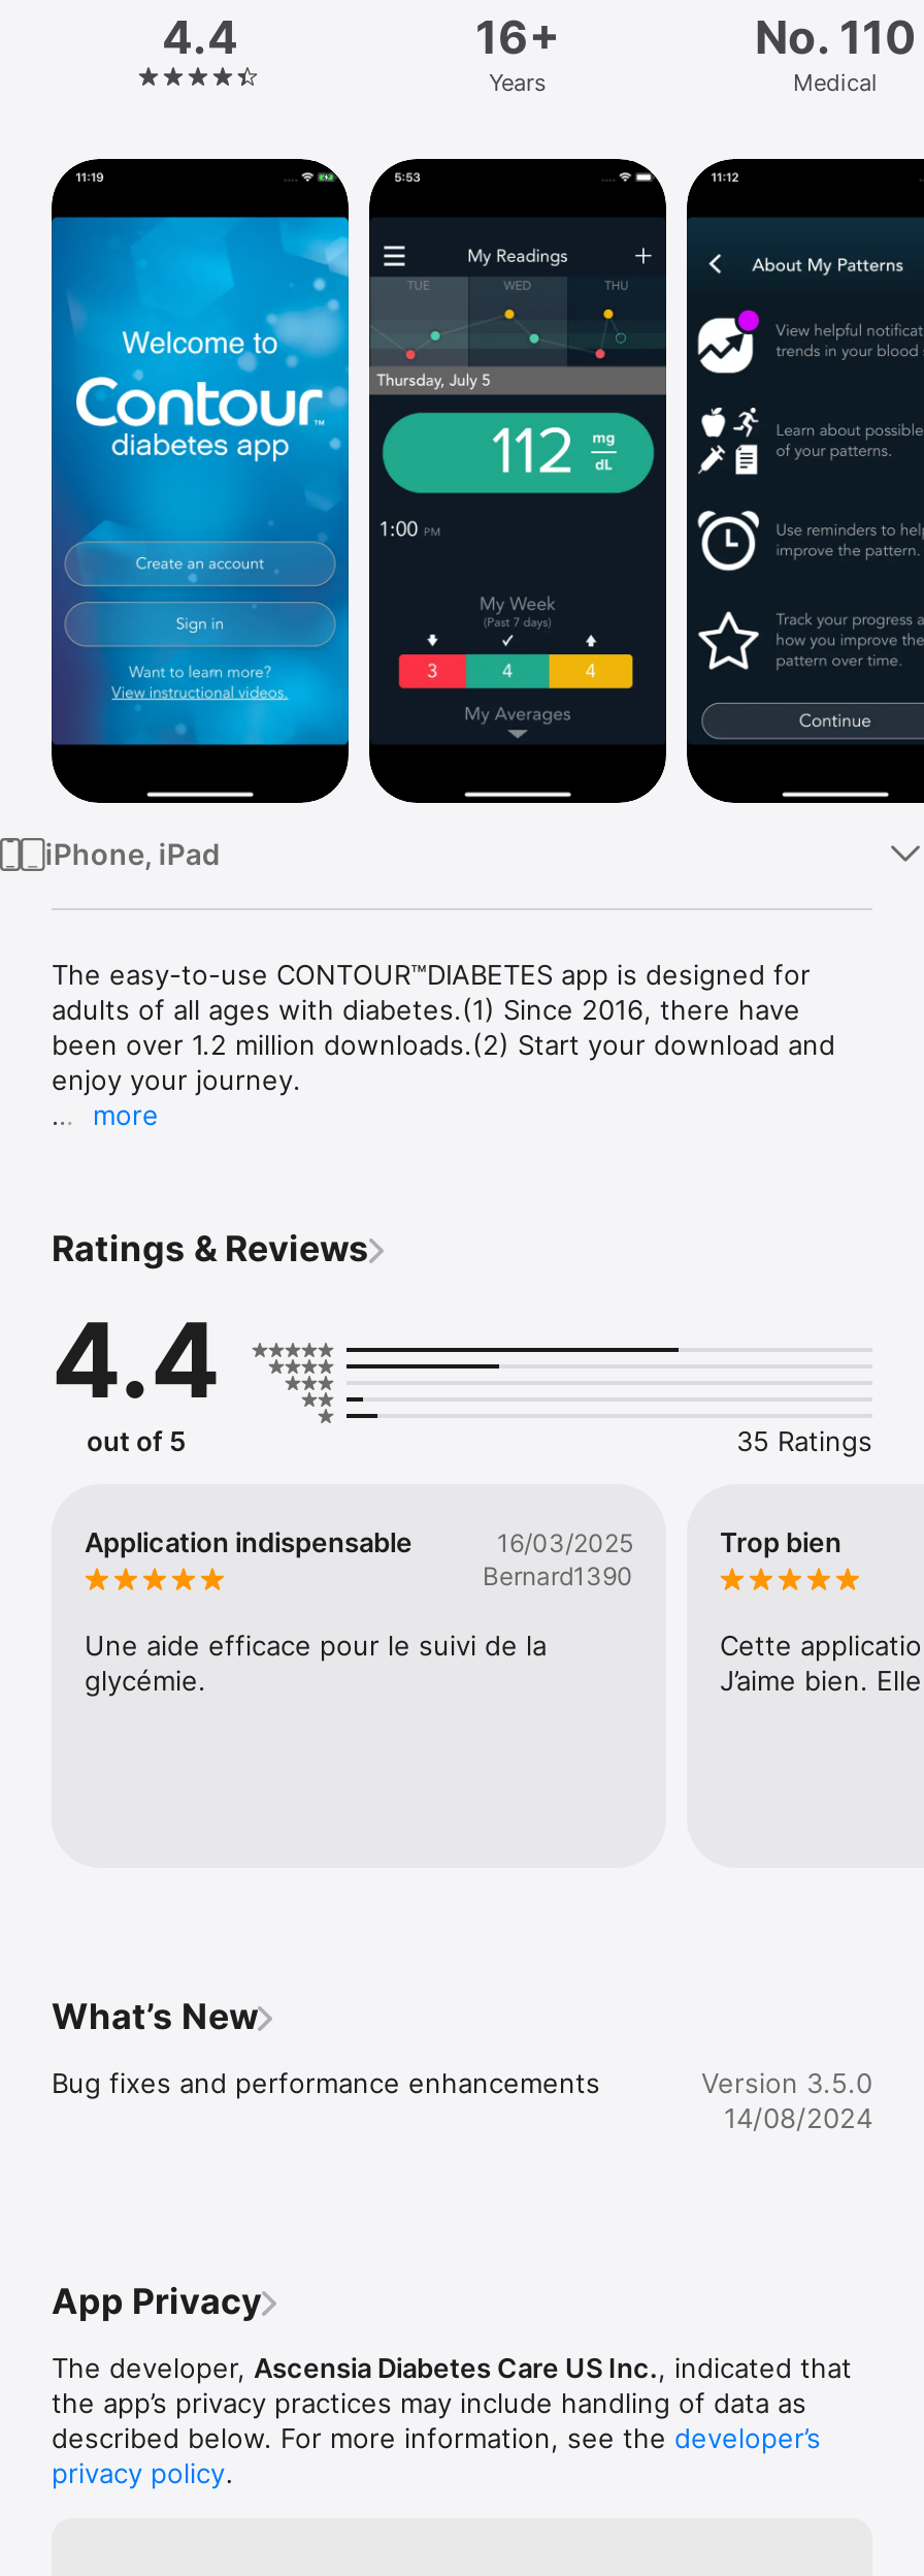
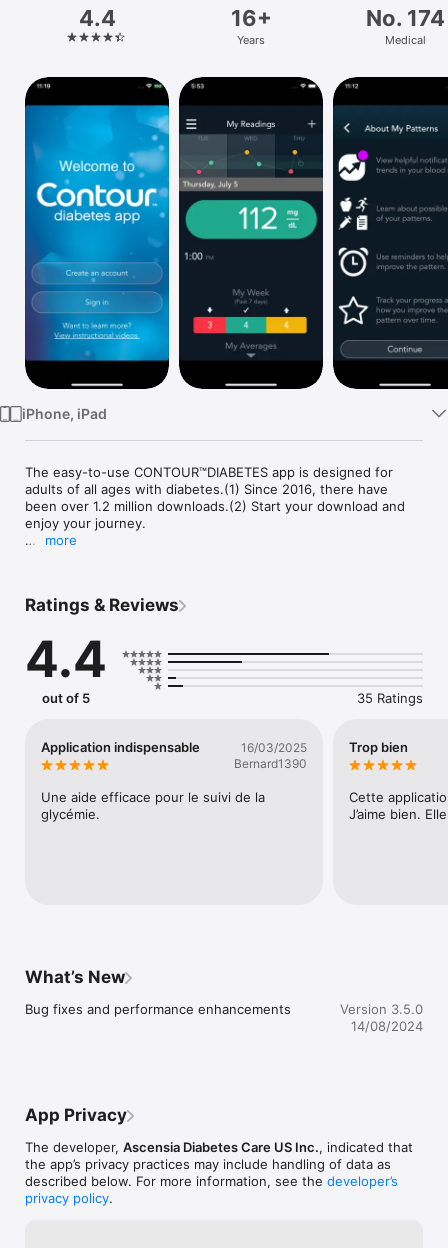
- No. 110
+ No. 174
